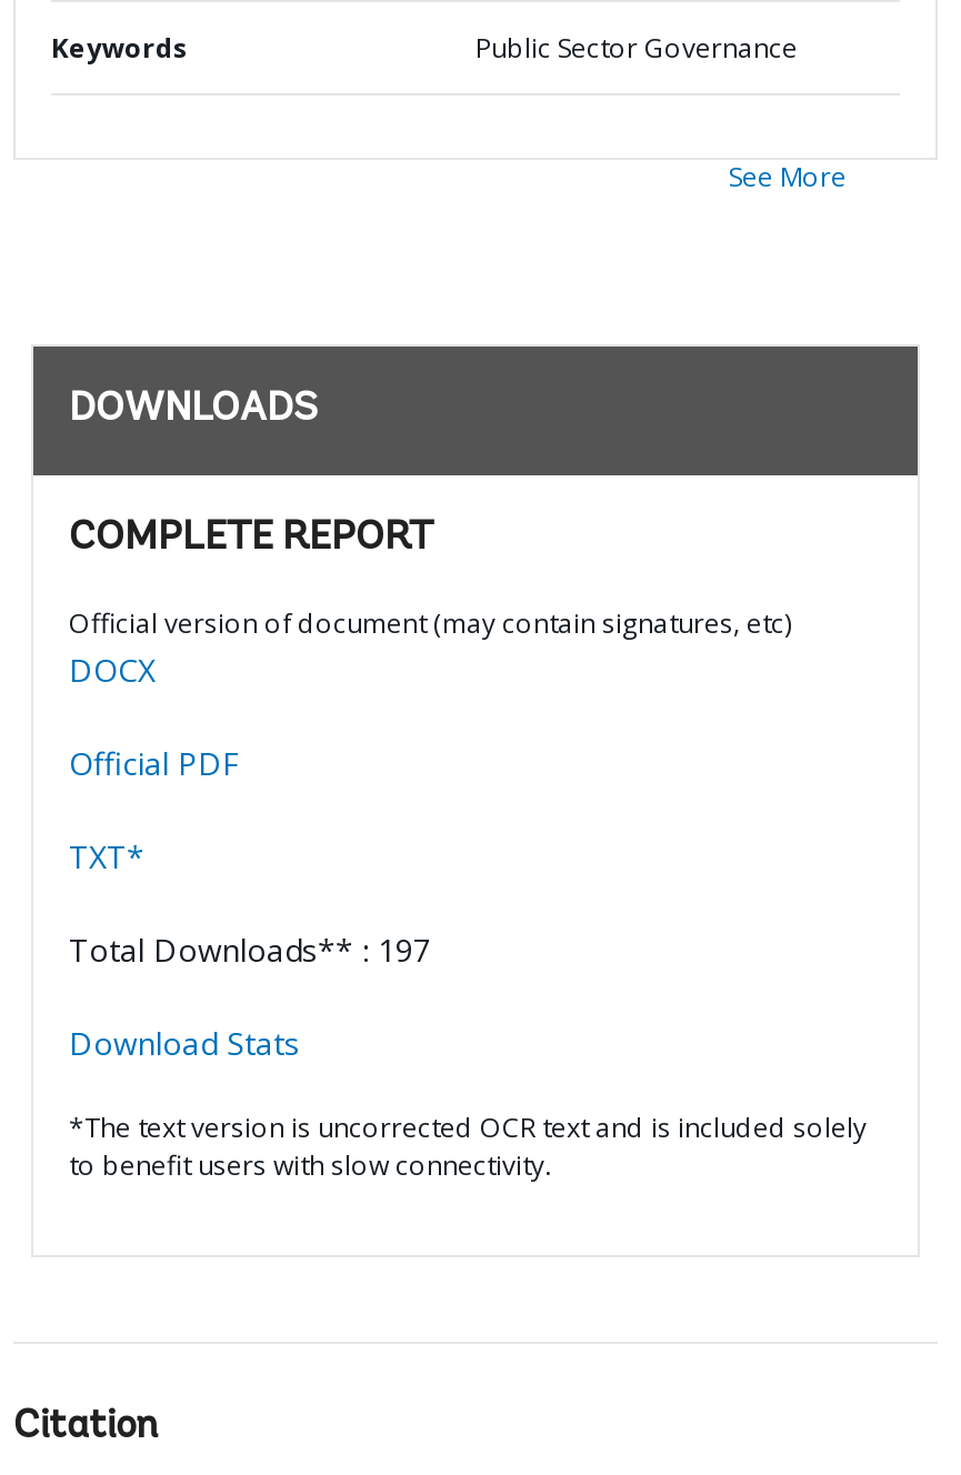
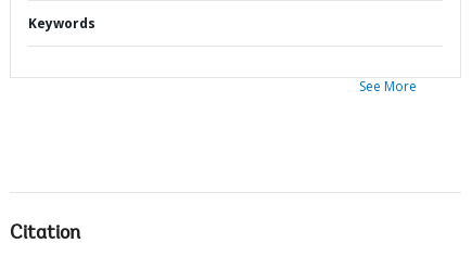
- Public Sector Governance

- DOWNLOADS
- COMPLETE REPORT
- Official version of document (may contain signatures, etc)
- DOCX
- Official PDF
- TXT*
- Total Downloads** : 197
- Download Stats
- *The text version is uncorrected OCR text and is included solely
- to benefit users with slow connectivity.
